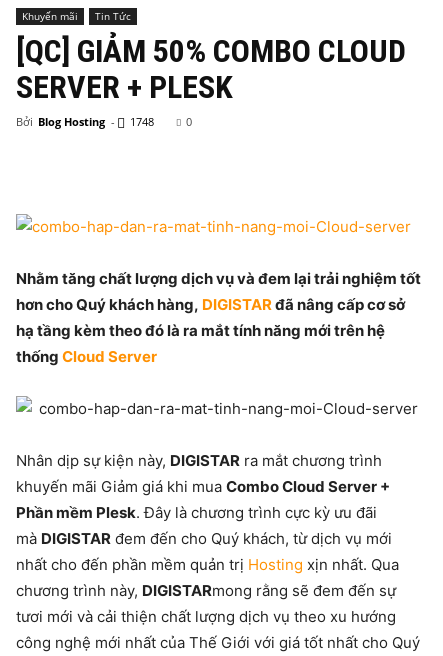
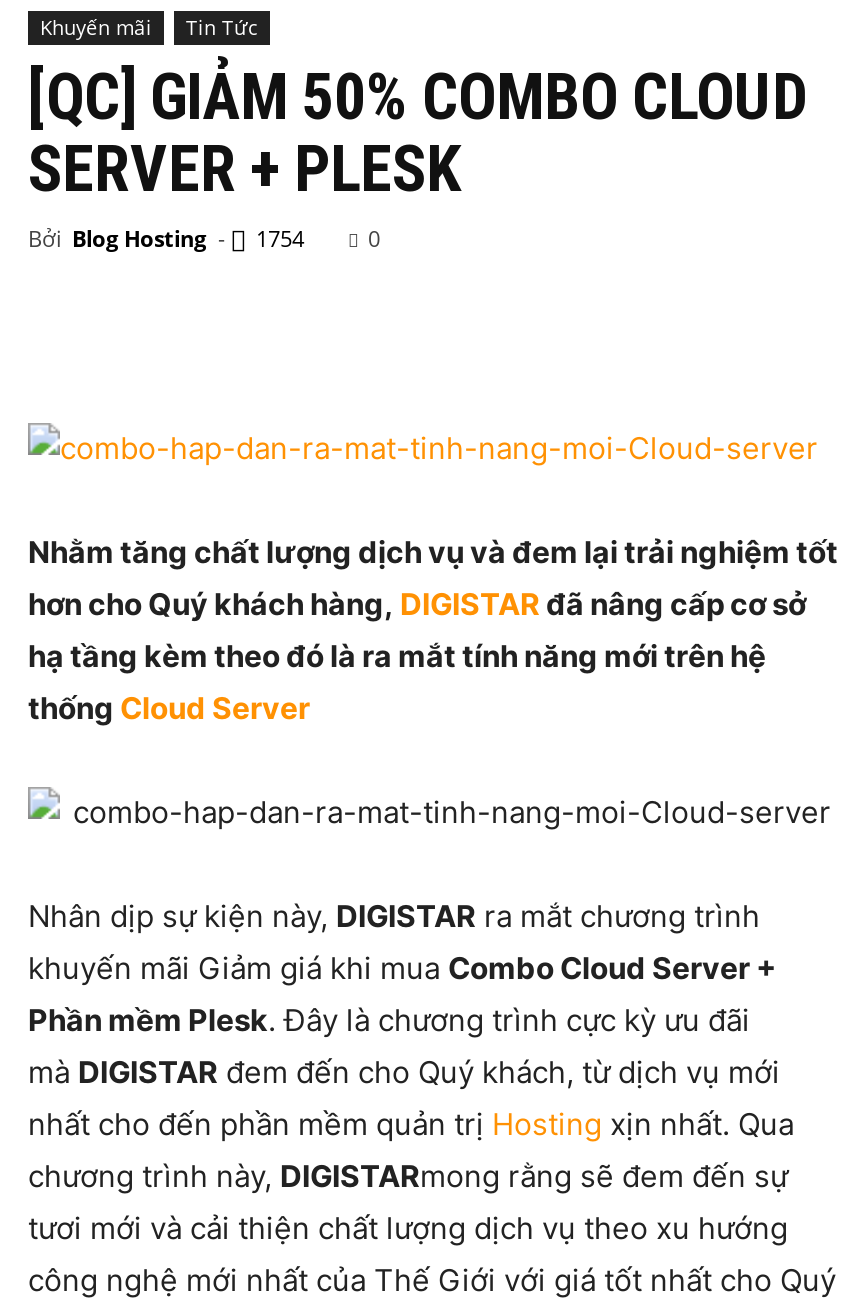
- Bởi Blog Hosting - 1748
+ Bởi Blog Hosting - 1754
